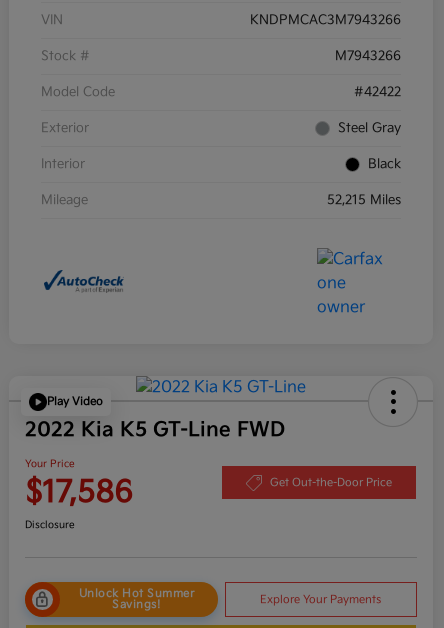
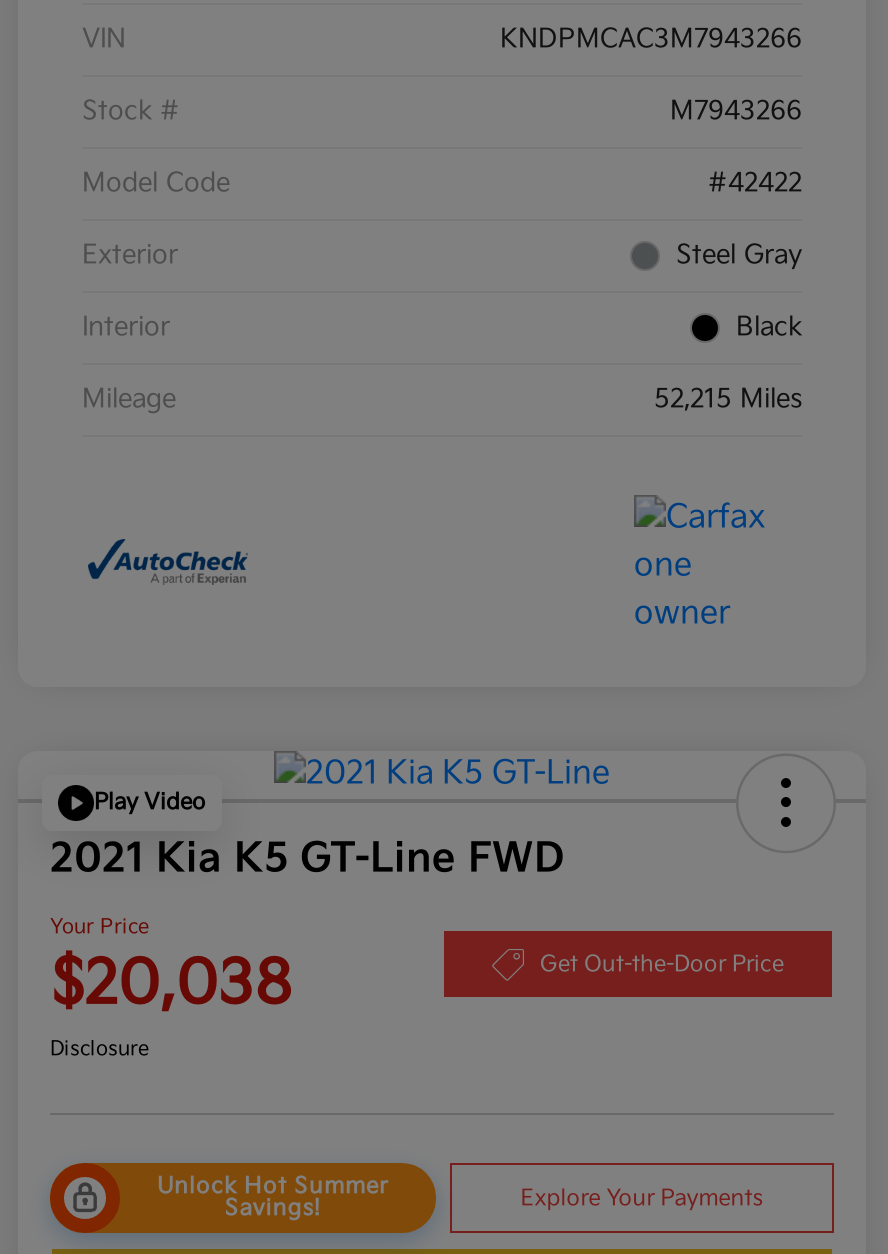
- 2022 Kia K5 GT-Line FWD
+ 2021 Kia K5 GT-Line FWD

- $17,586
+ $20,038
